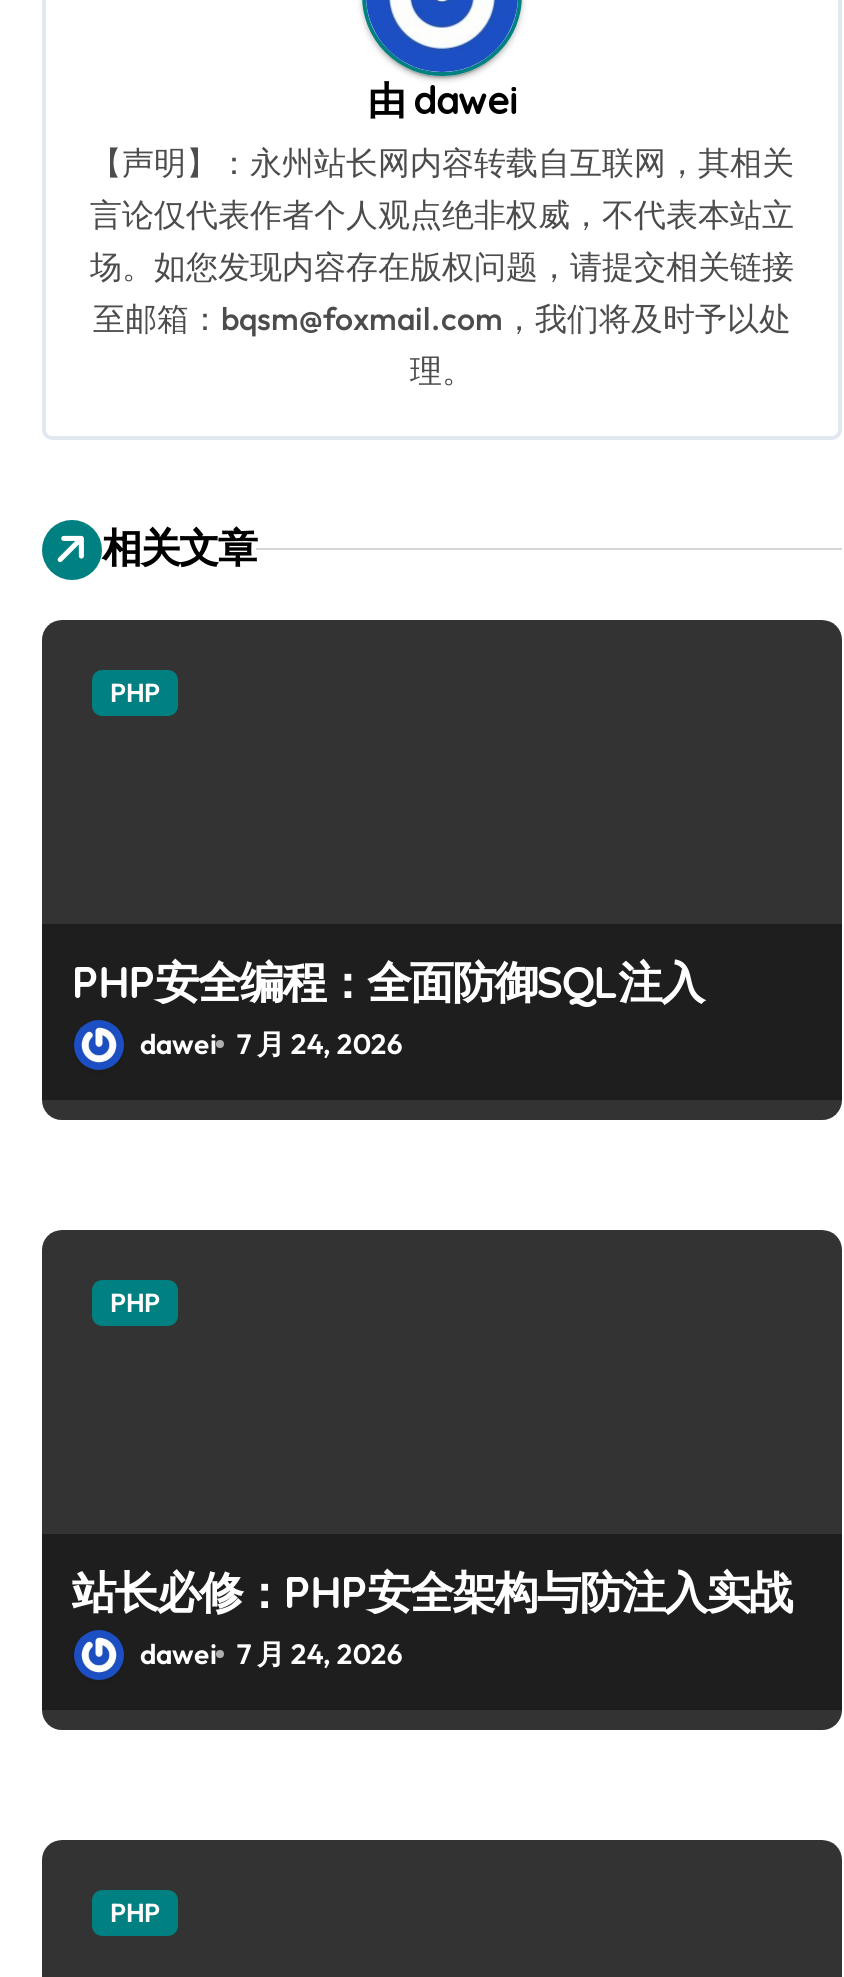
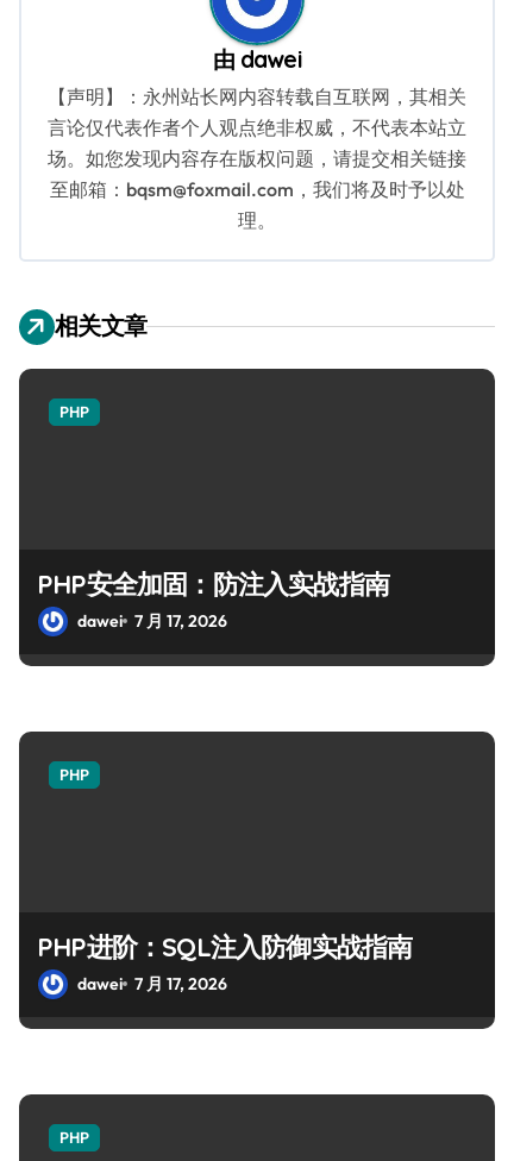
- PHP安全编程：全面防御SQL注入
+ PHP安全加固：防注入实战指南

- dawei 7 月 24, 2026
+ dawei 7 月 17, 2026

- 站长必修：PHP安全架构与防注入实战
- dawei 7 月 24, 2026
+ PHP进阶：SQL注入防御实战指南
+ dawei 7 月 17, 2026
